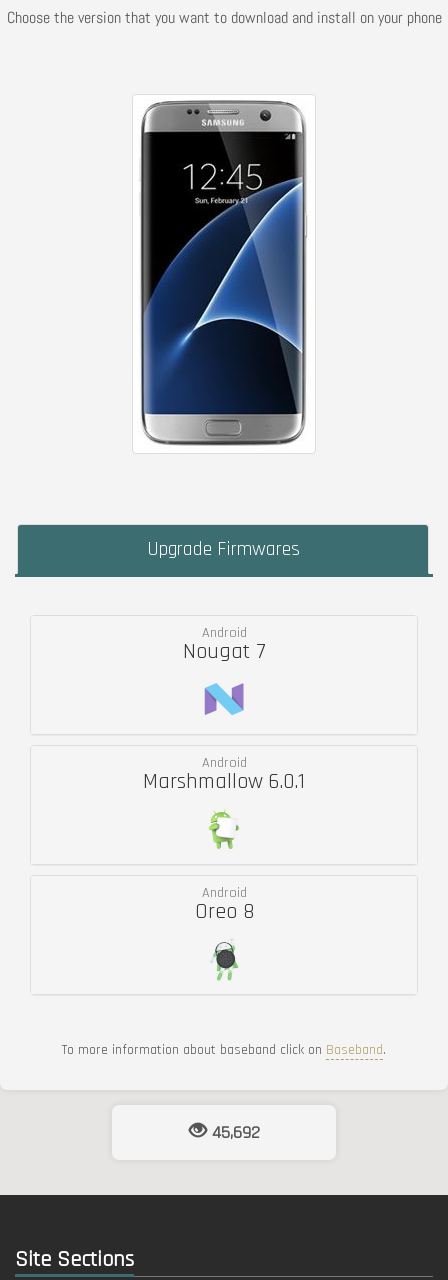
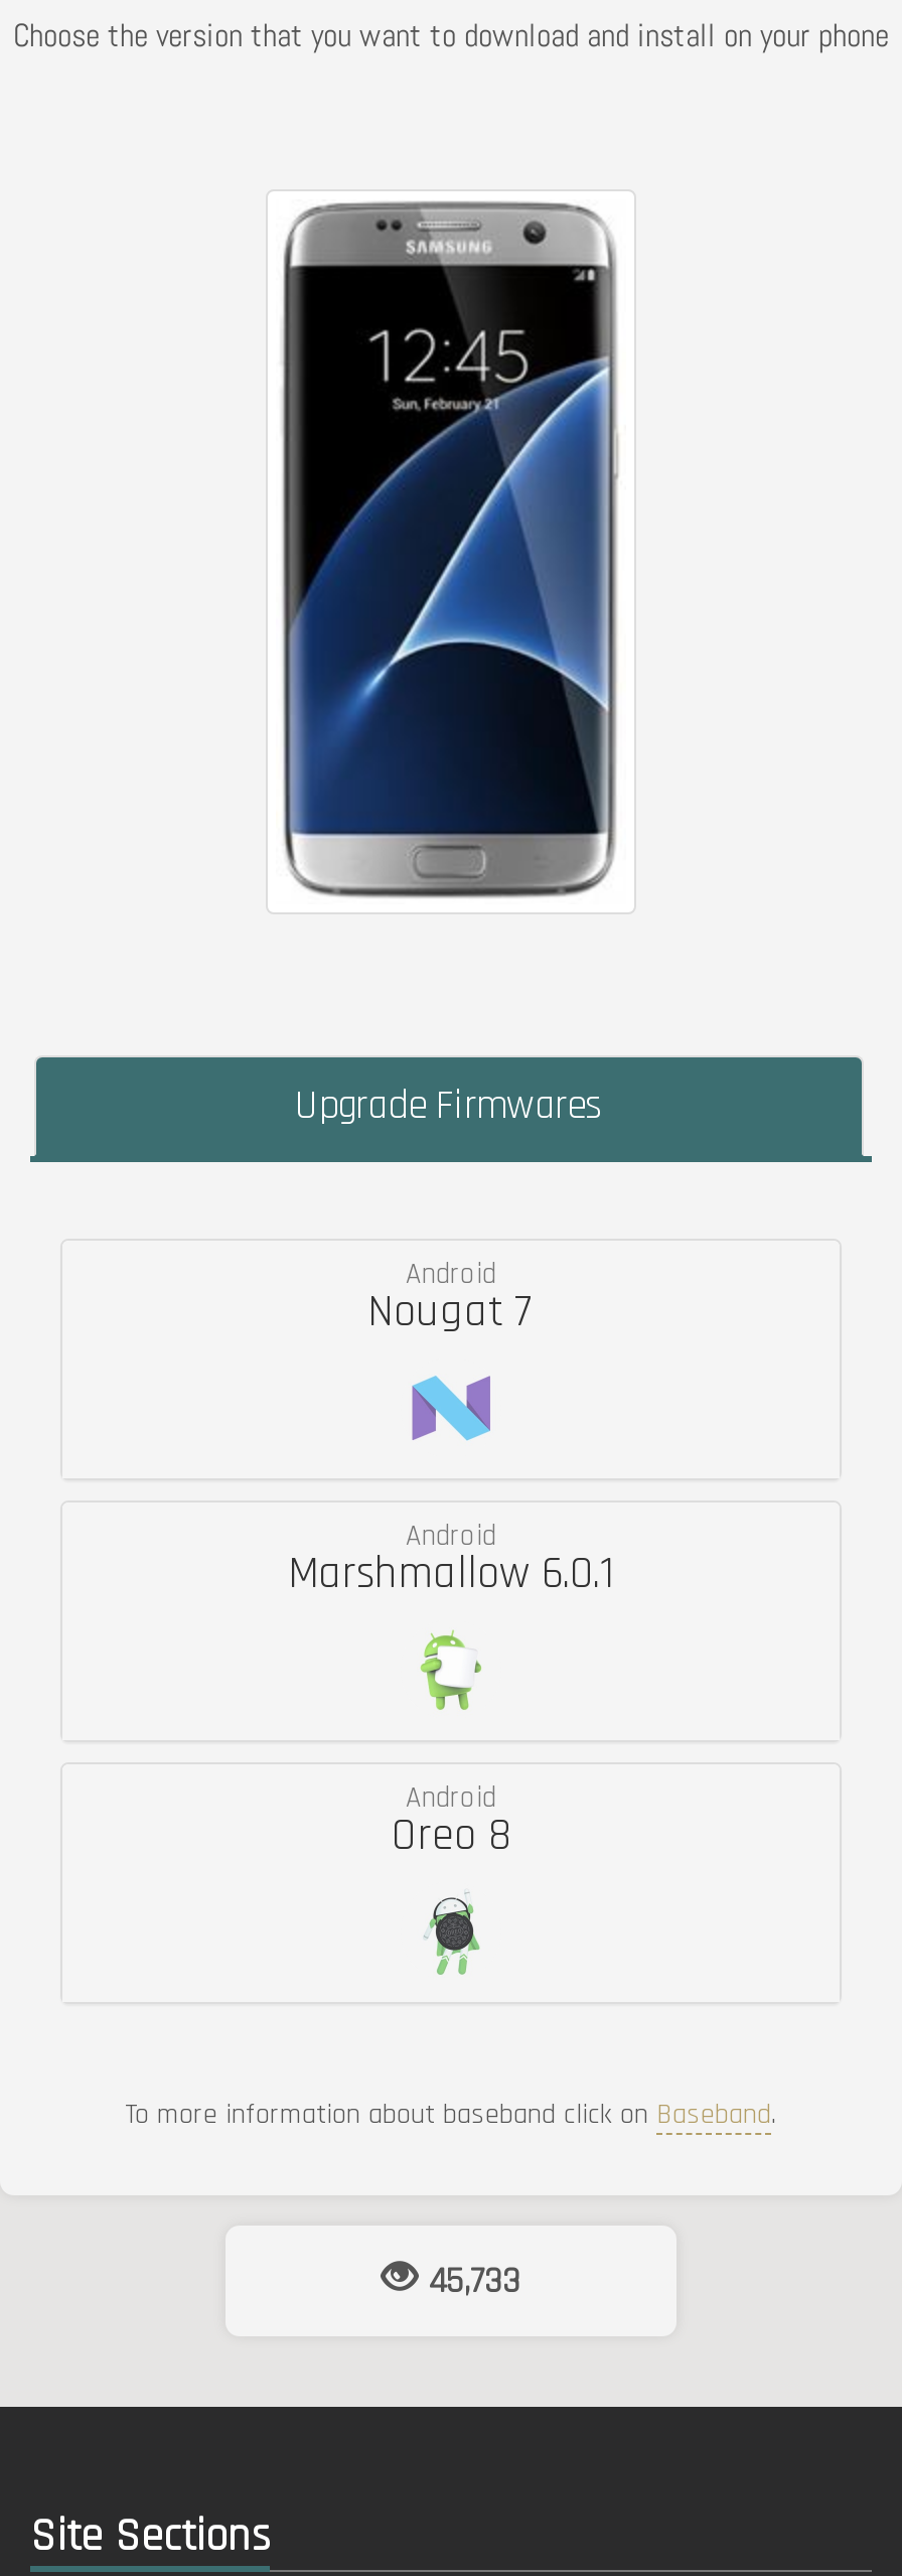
- 45,692
+ 45,733
